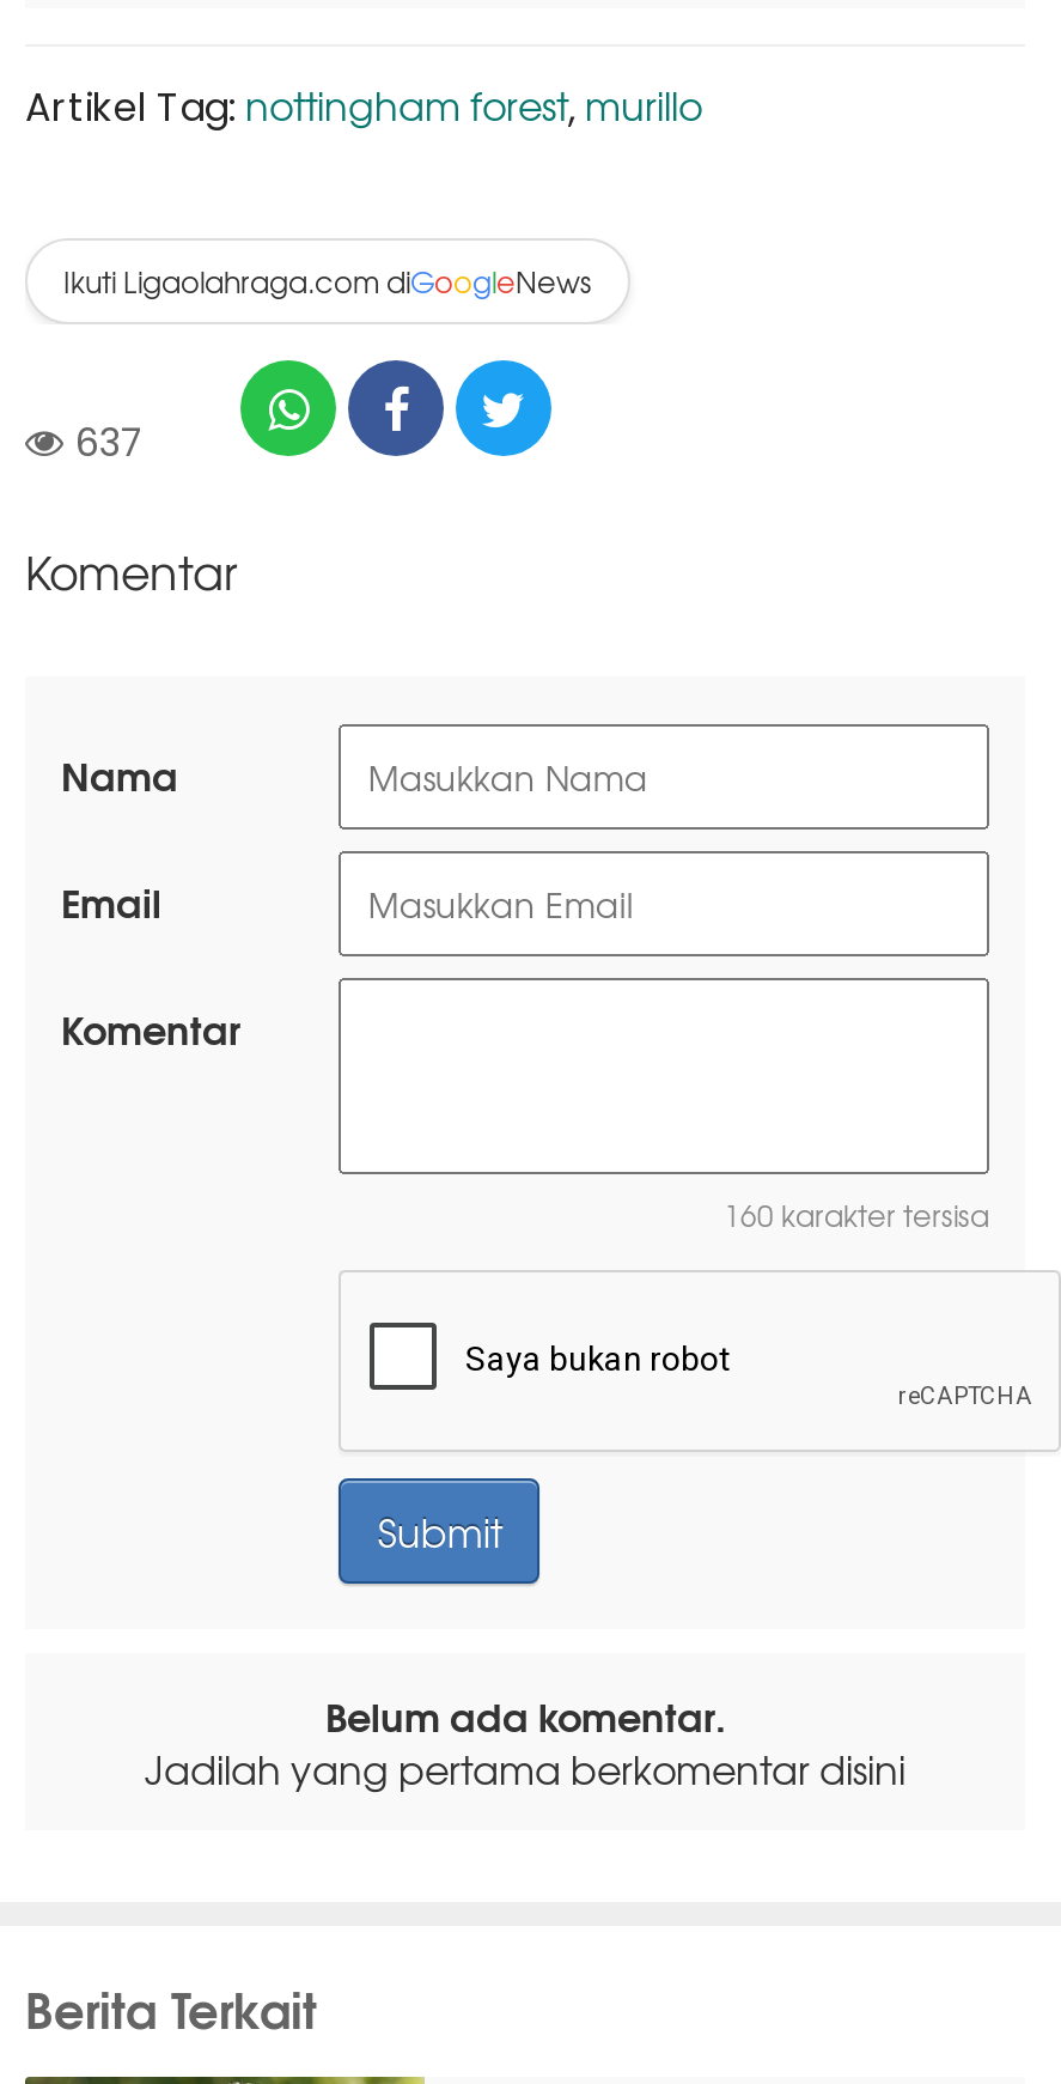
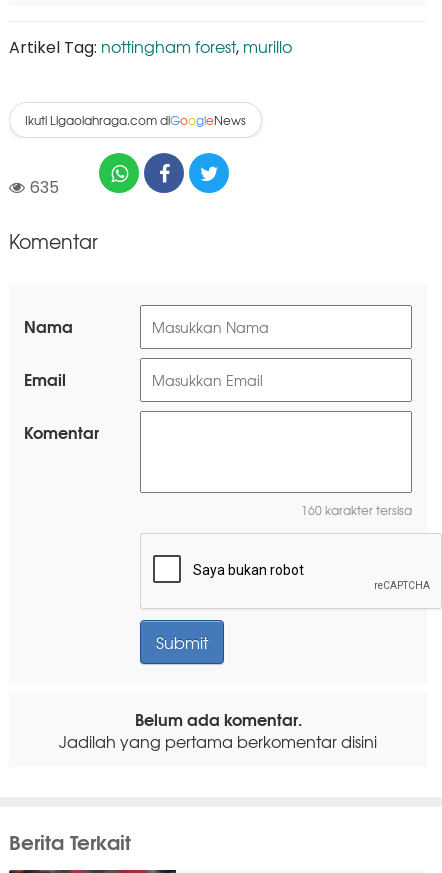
- 637
+ 635
